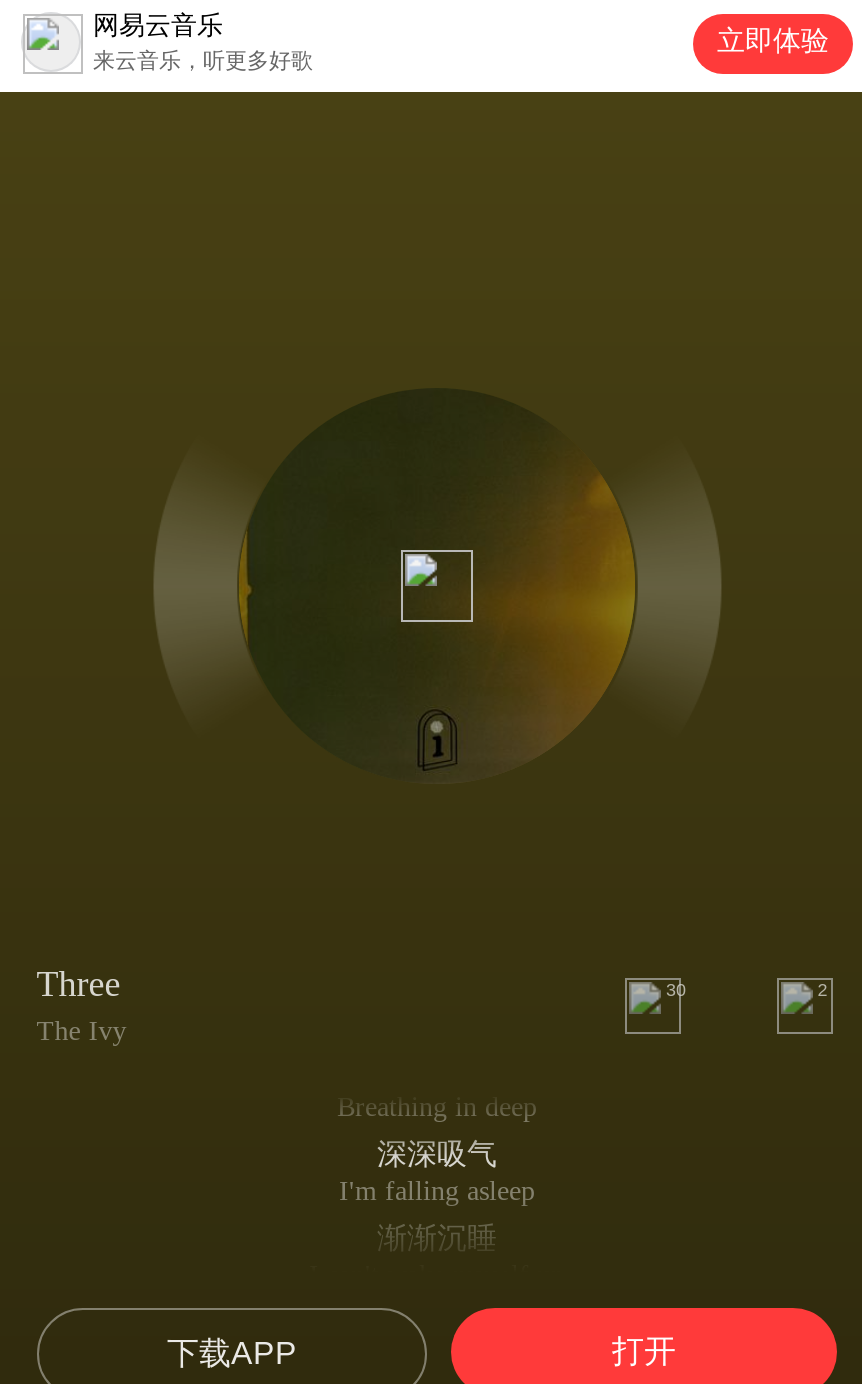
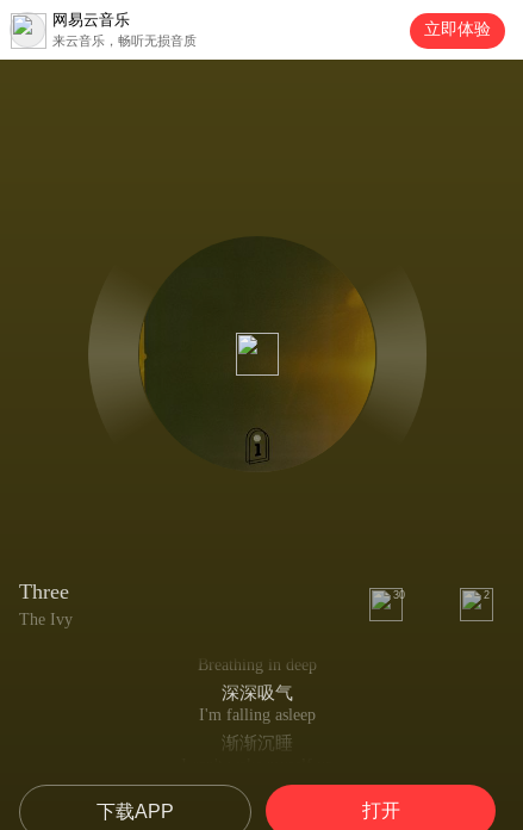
- 来云音乐，听更多好歌
+ 来云音乐，畅听无损音质
